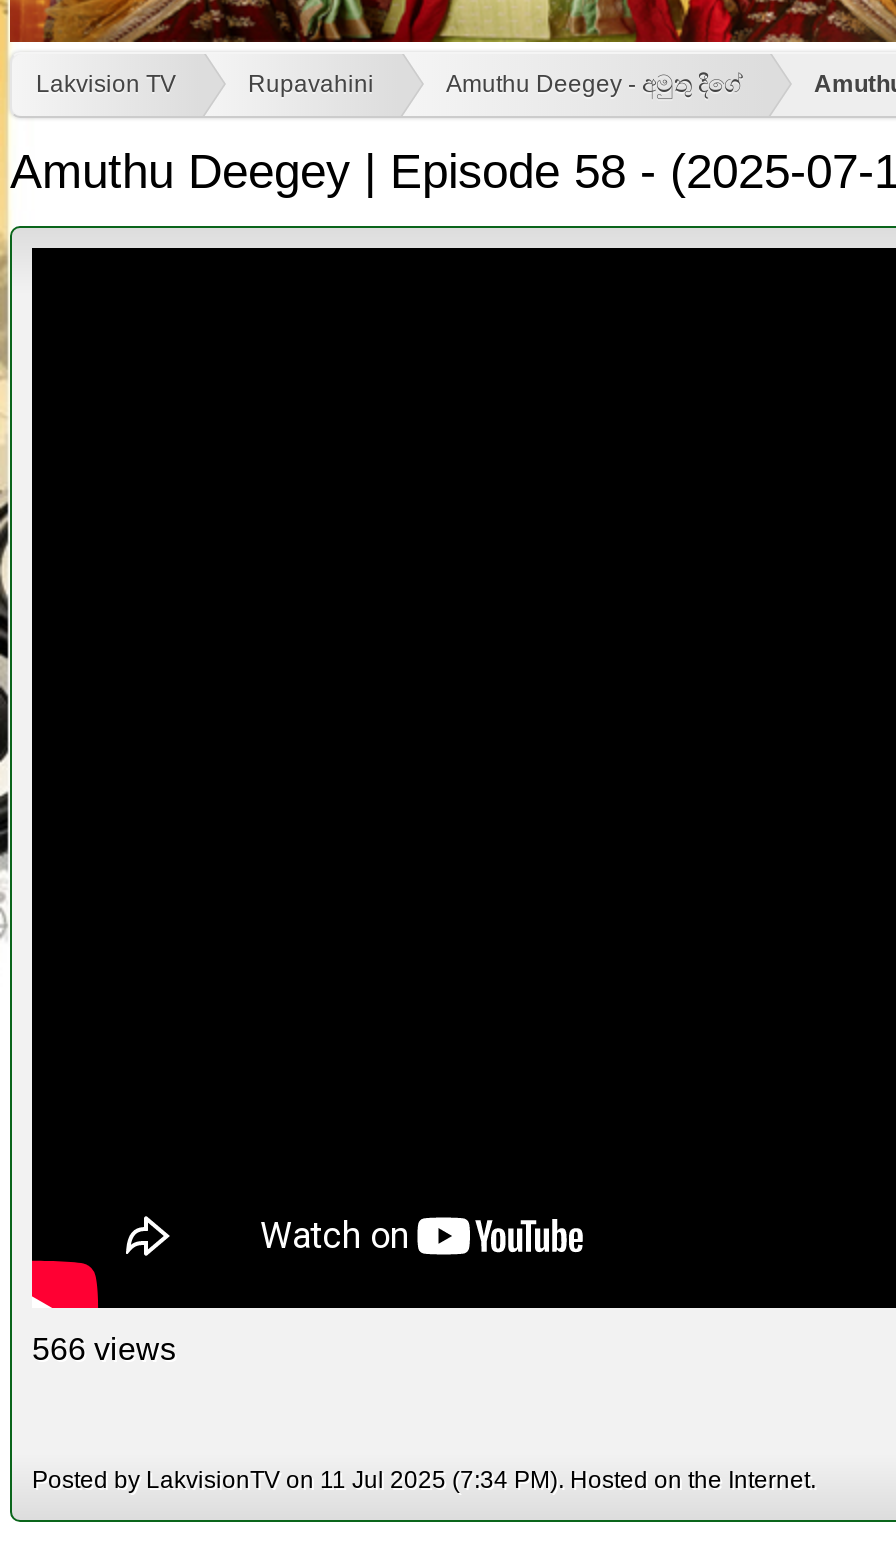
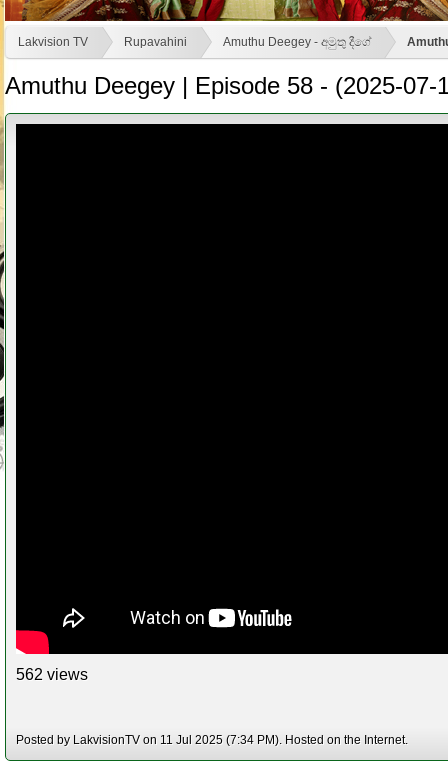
- 566 views
+ 562 views
